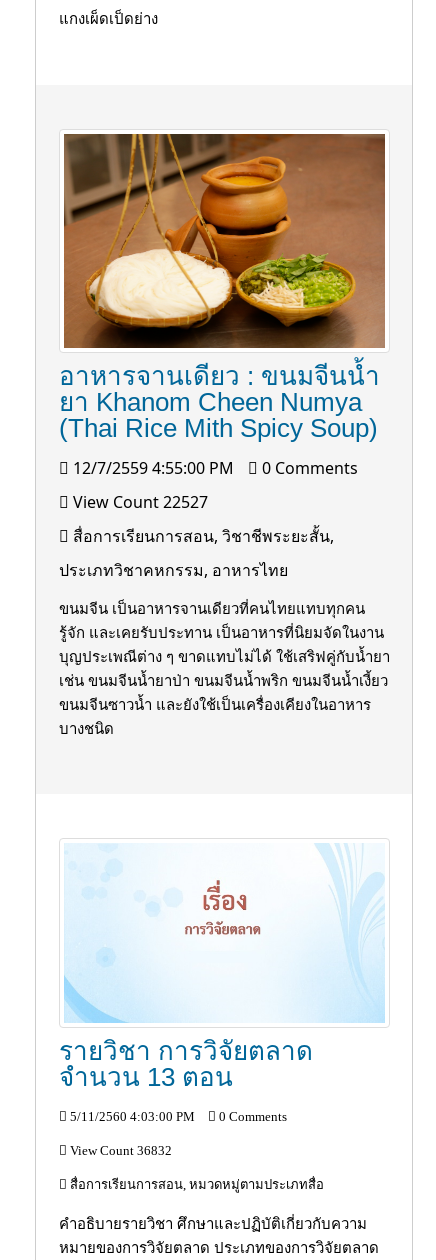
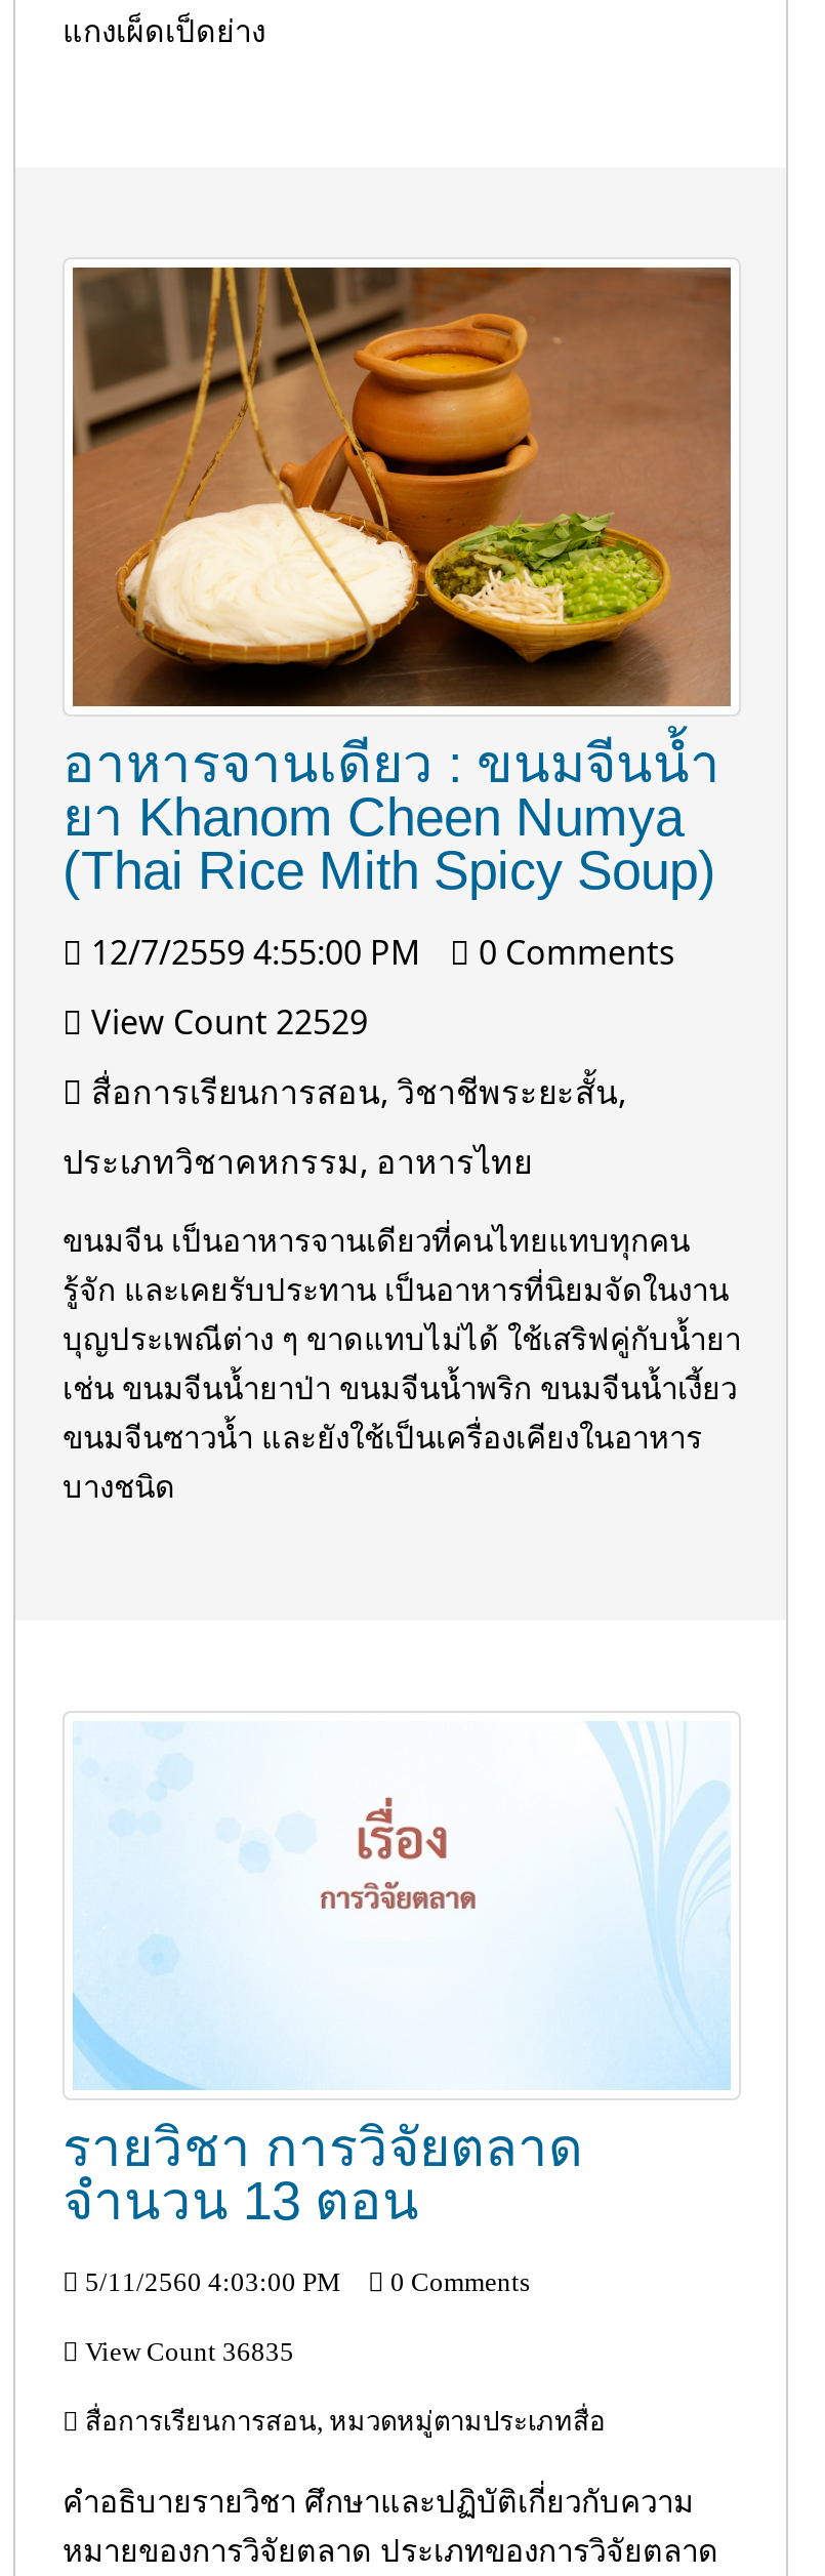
- View Count 22527
+ View Count 22529

- View Count 36832
+ View Count 36835
